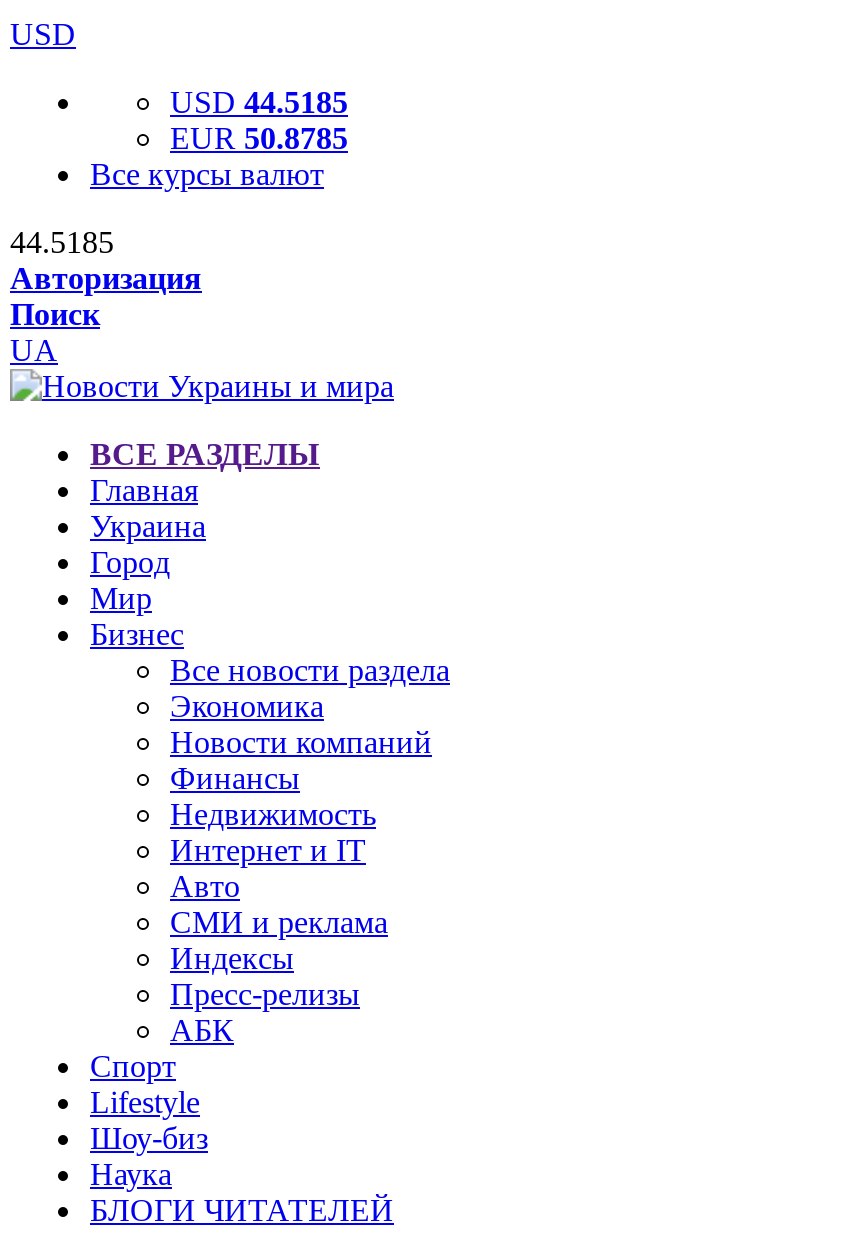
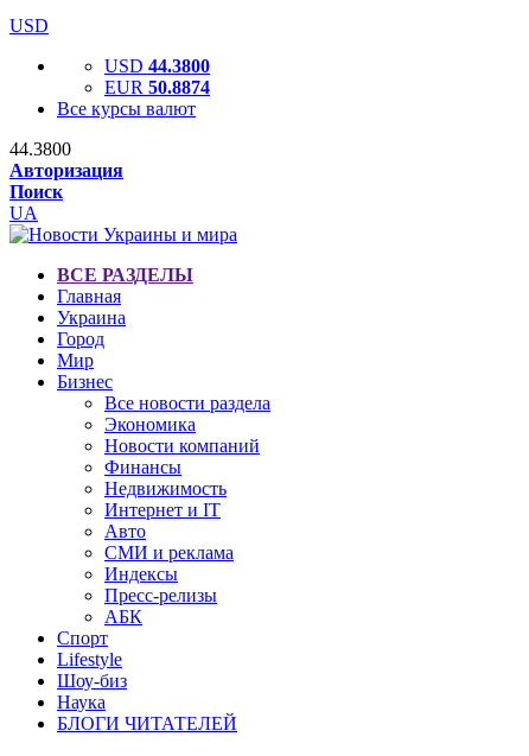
- USD 44.5185
+ USD 44.3800

- EUR 50.8785
+ EUR 50.8874

- 44.5185
+ 44.3800
